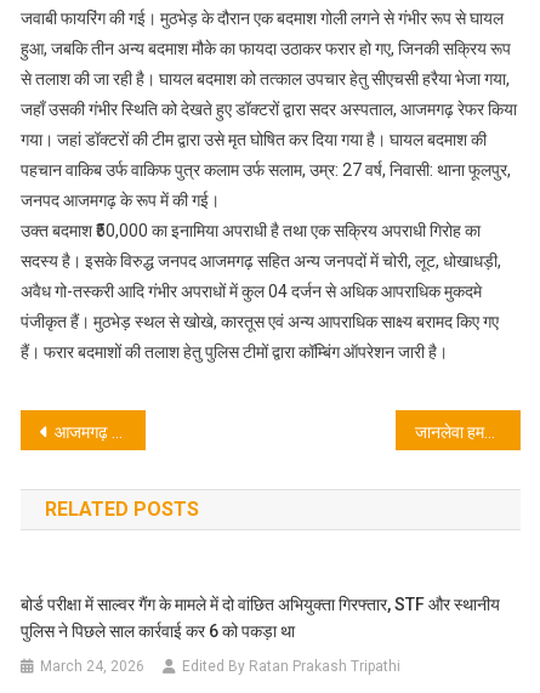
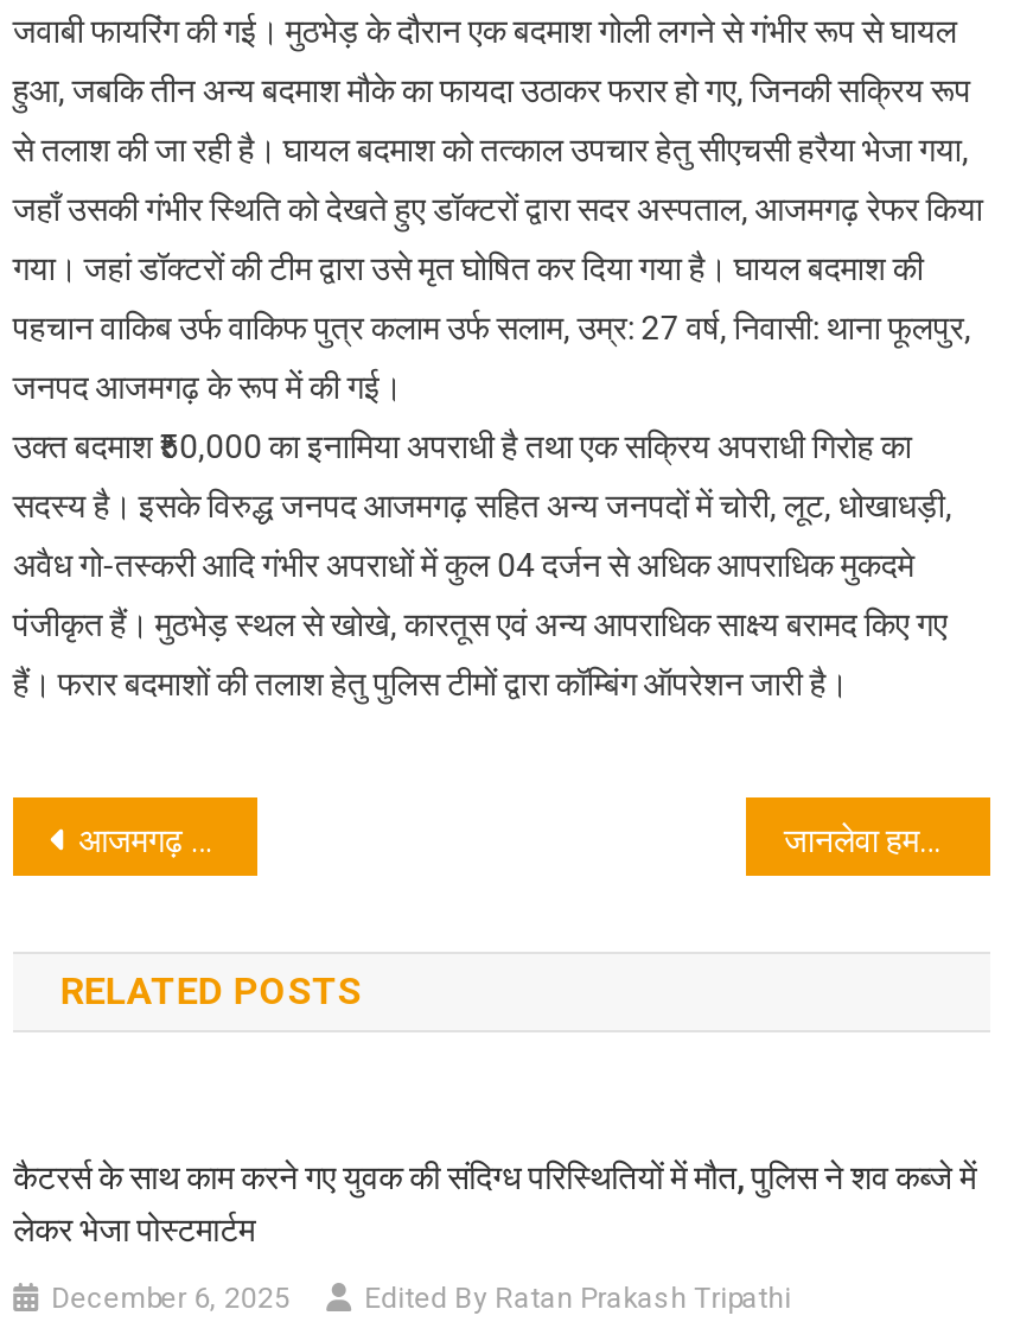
- बोर्ड परीक्षा में साल्वर गैंग के मामले में दो वांछित अभियुक्ता गिरफ्तार, STF और स्थानीय
- पुलिस ने पिछले साल कार्रवाई कर 6 को पकड़ा था
+ कैटरर्स के साथ काम करने गए युवक की संदिग्ध परिस्थितियों में मौत, पुलिस ने शव कब्जे में
+ लेकर भेजा पोस्टमार्टम

- March 24, 2026
+ December 6, 2025
